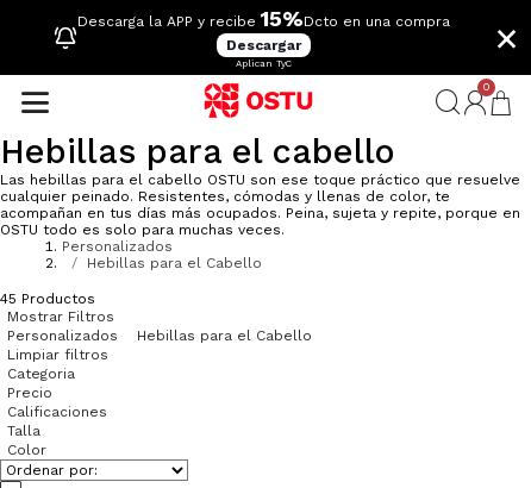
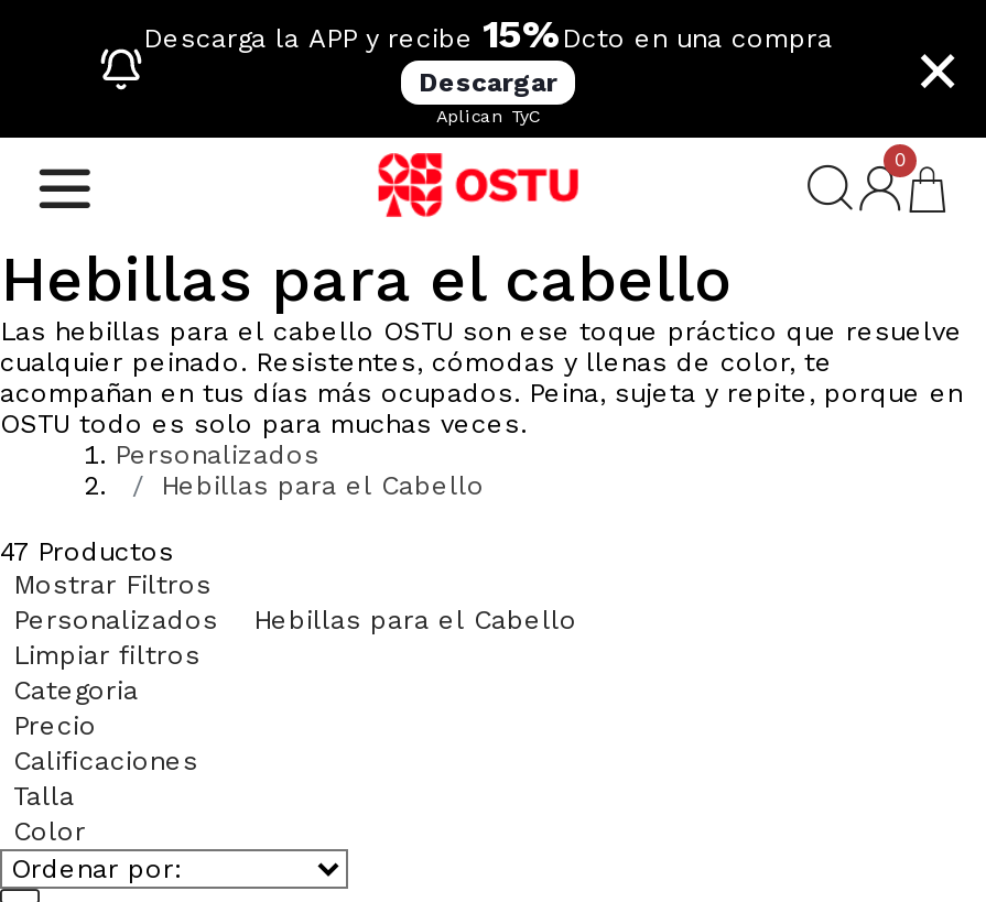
- 45 Productos
+ 47 Productos
